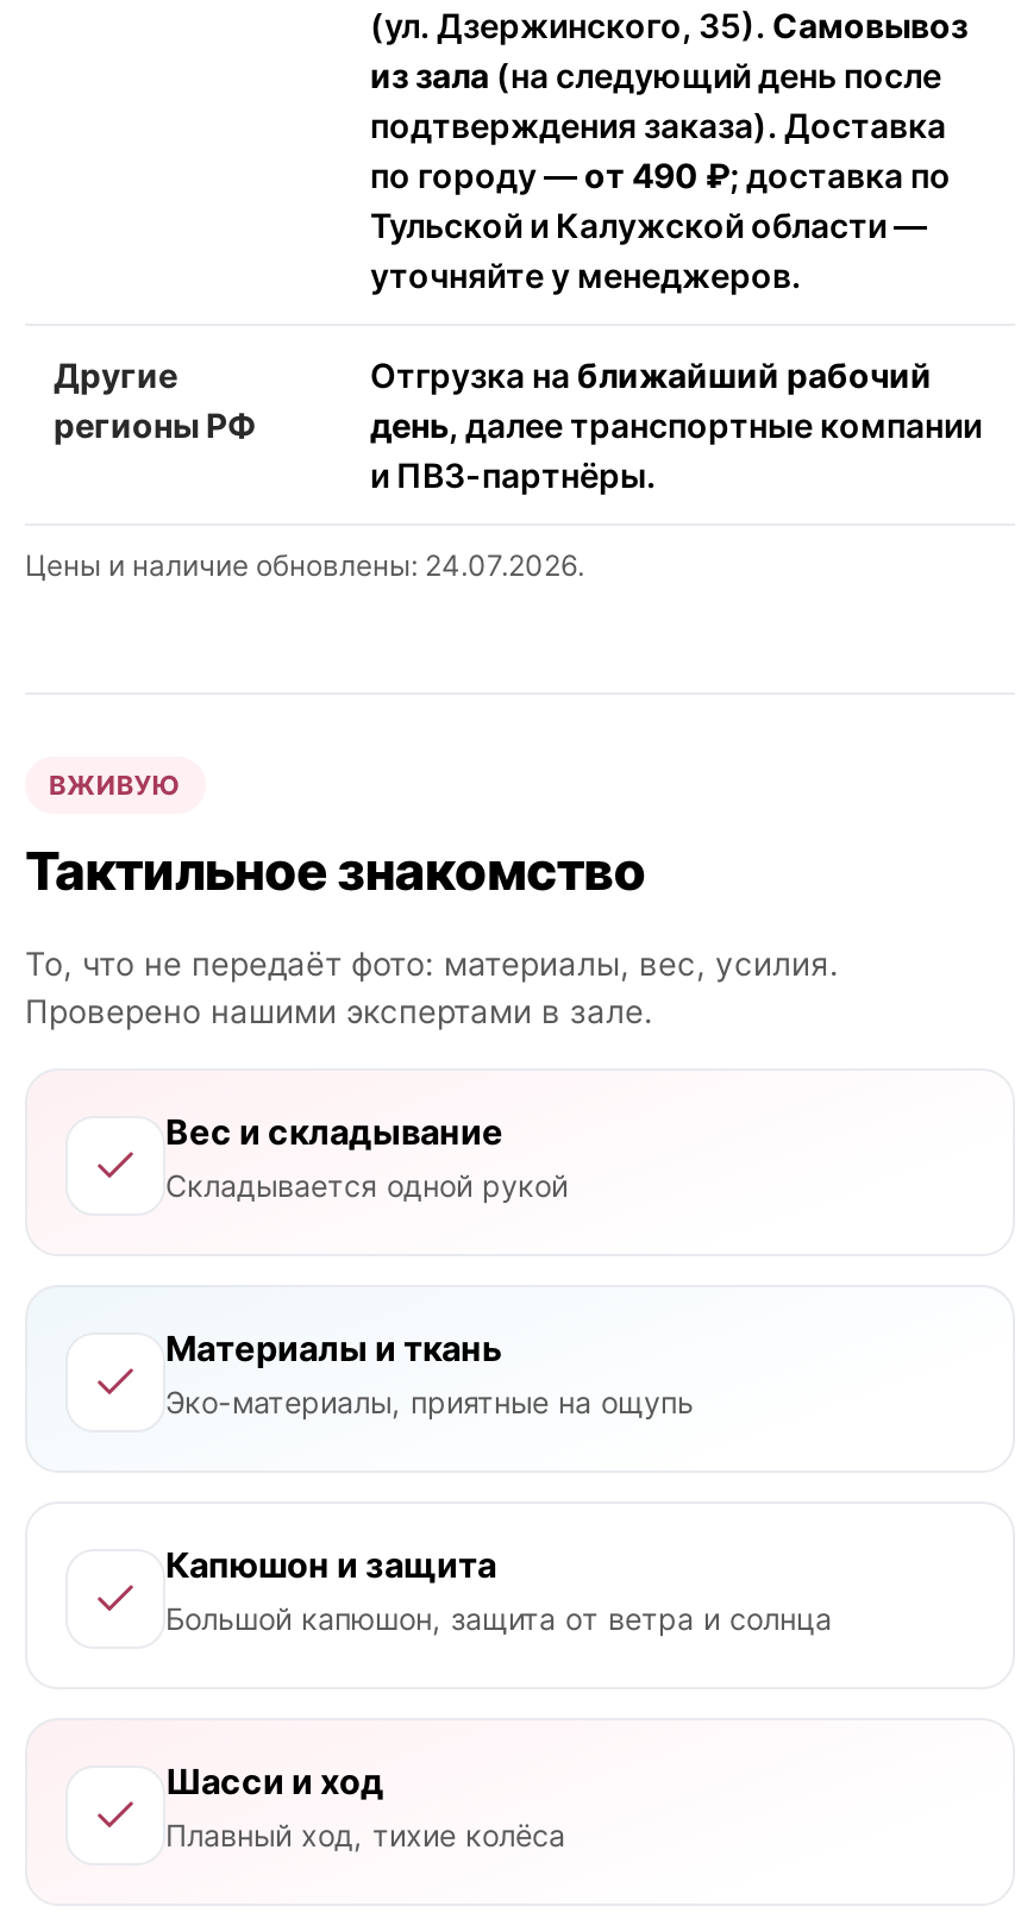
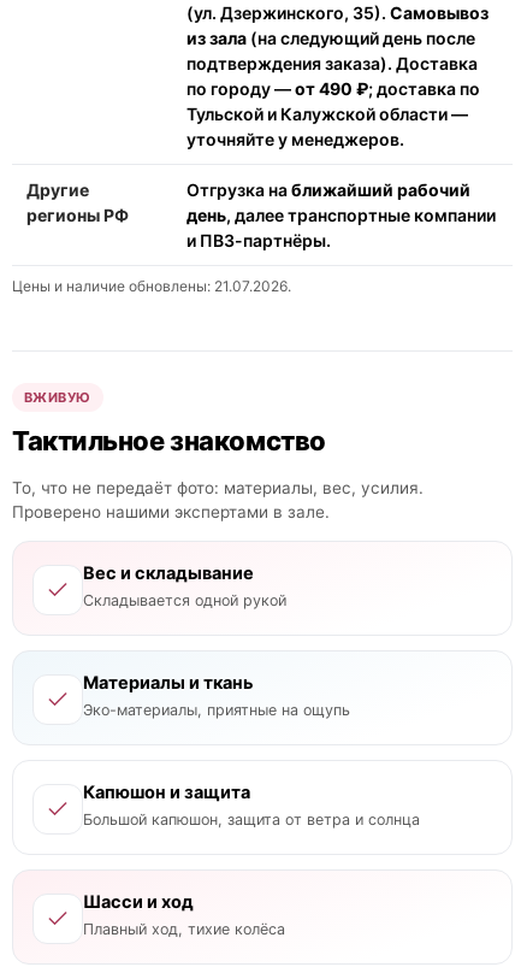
- Цены и наличие обновлены: 24.07.2026.
+ Цены и наличие обновлены: 21.07.2026.
